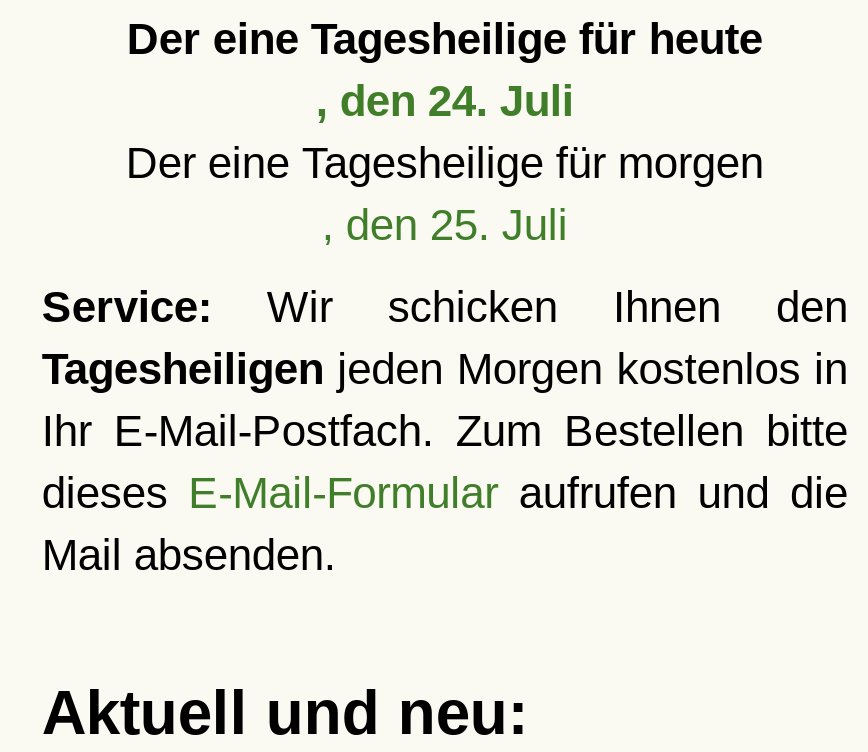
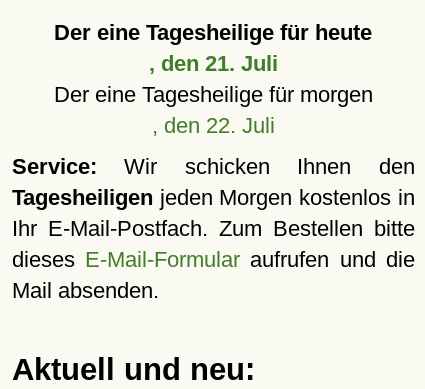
- , den 24. Juli
+ , den 21. Juli

- , den 25. Juli
+ , den 22. Juli
